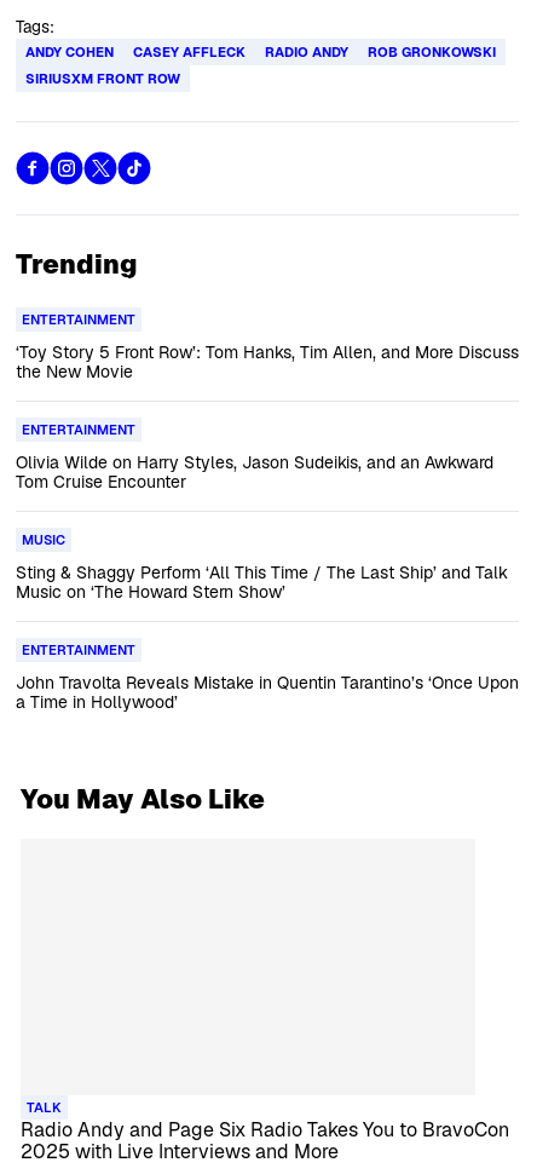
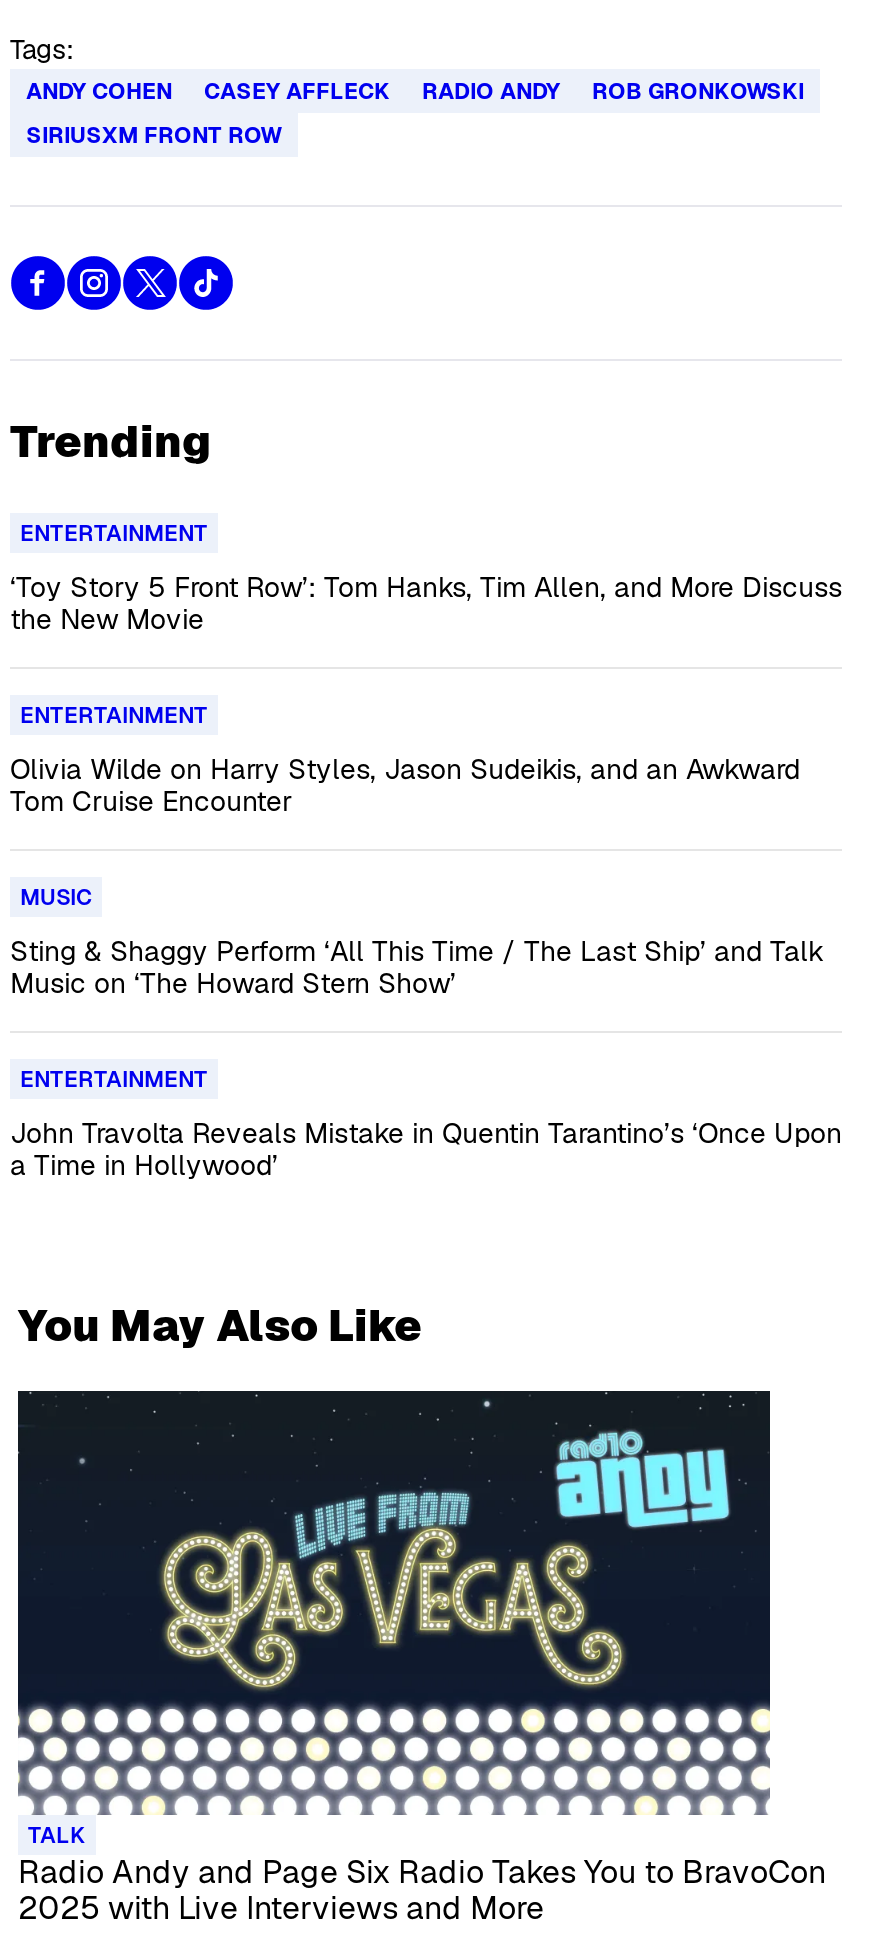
+ [image]
